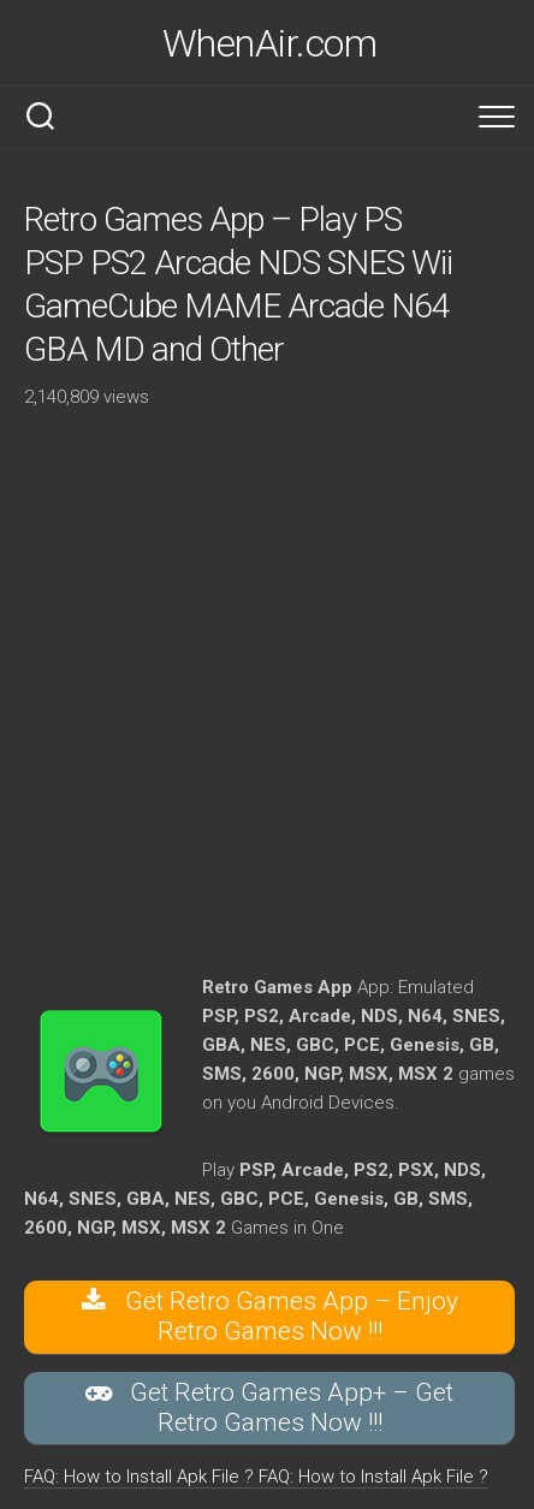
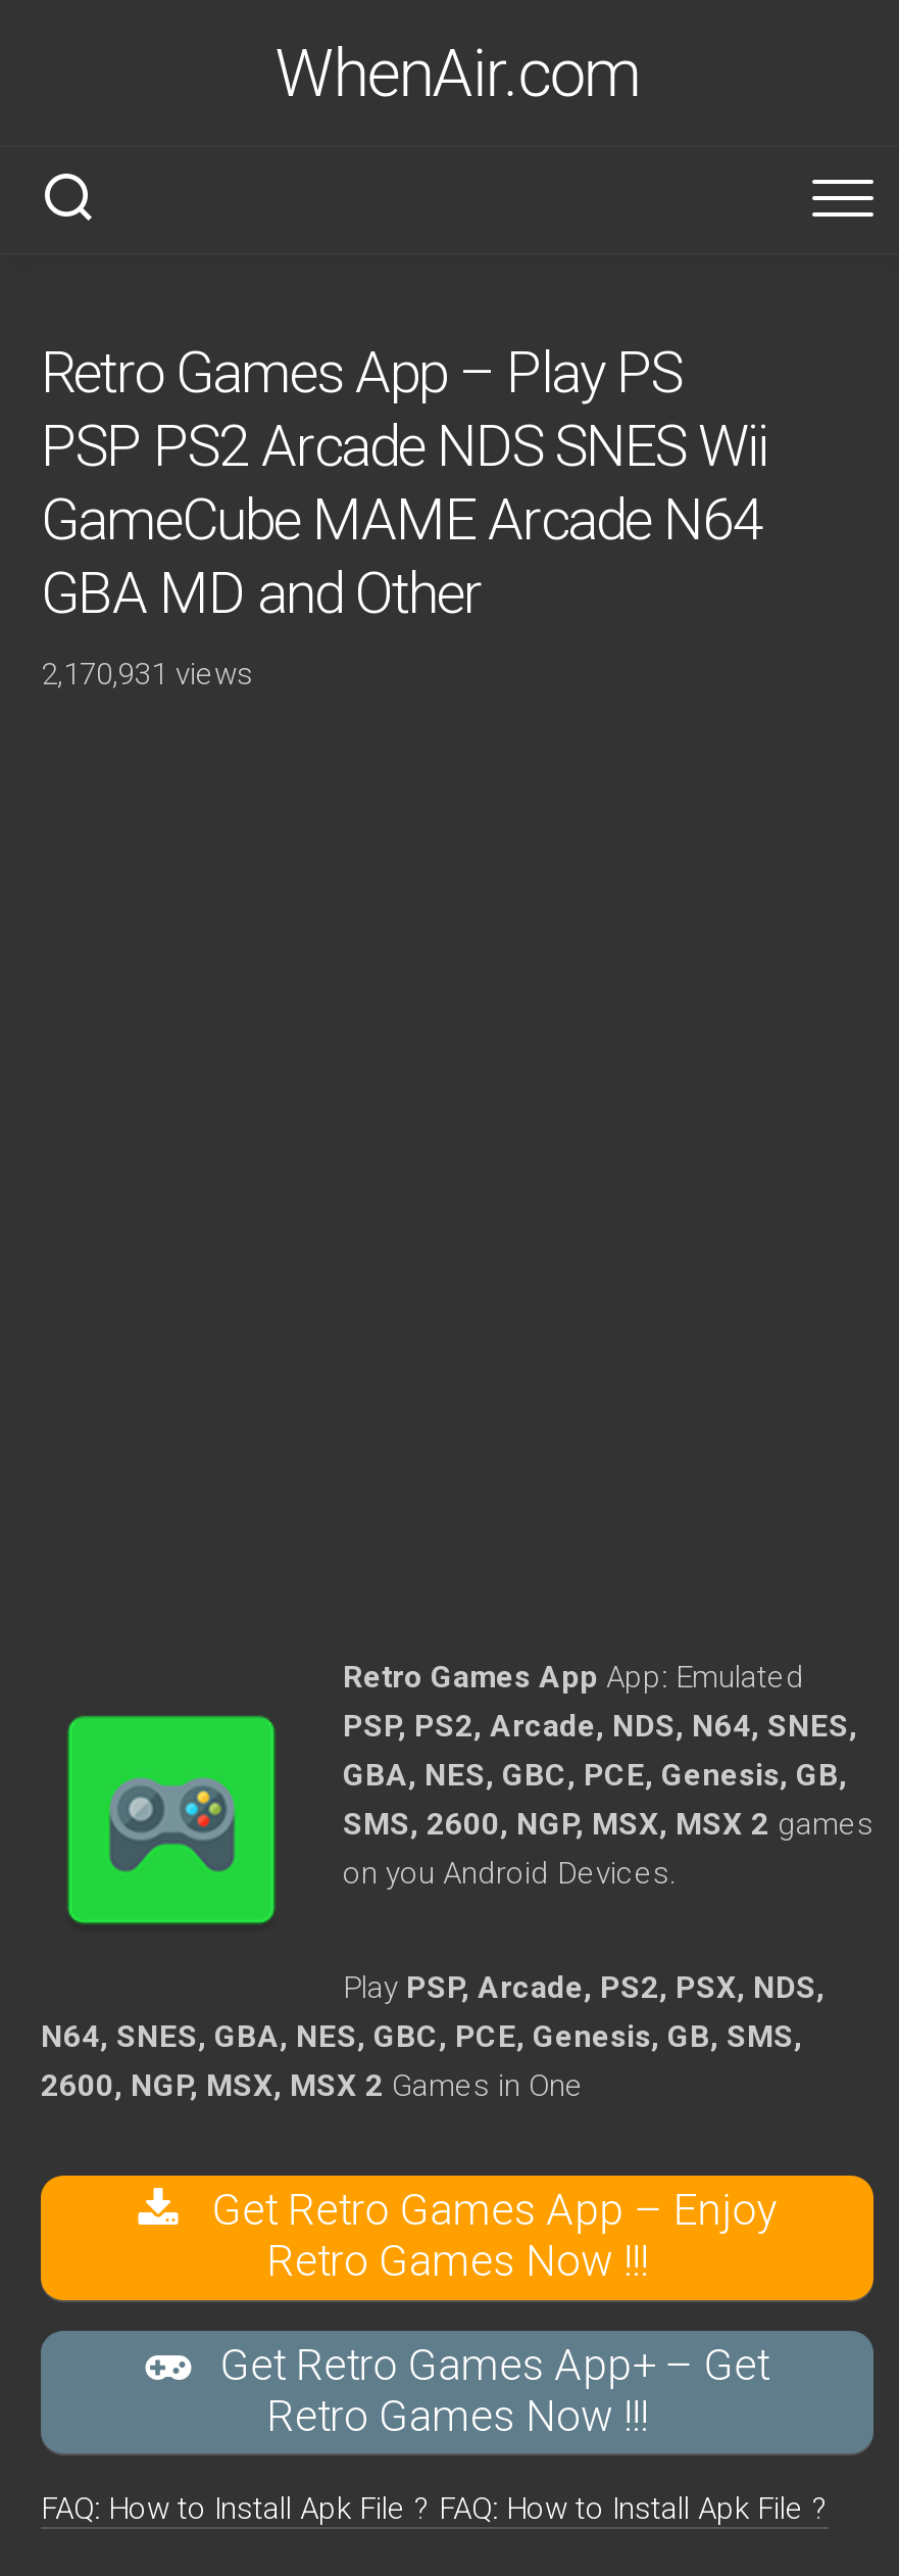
- 2,140,809 views
+ 2,170,931 views
